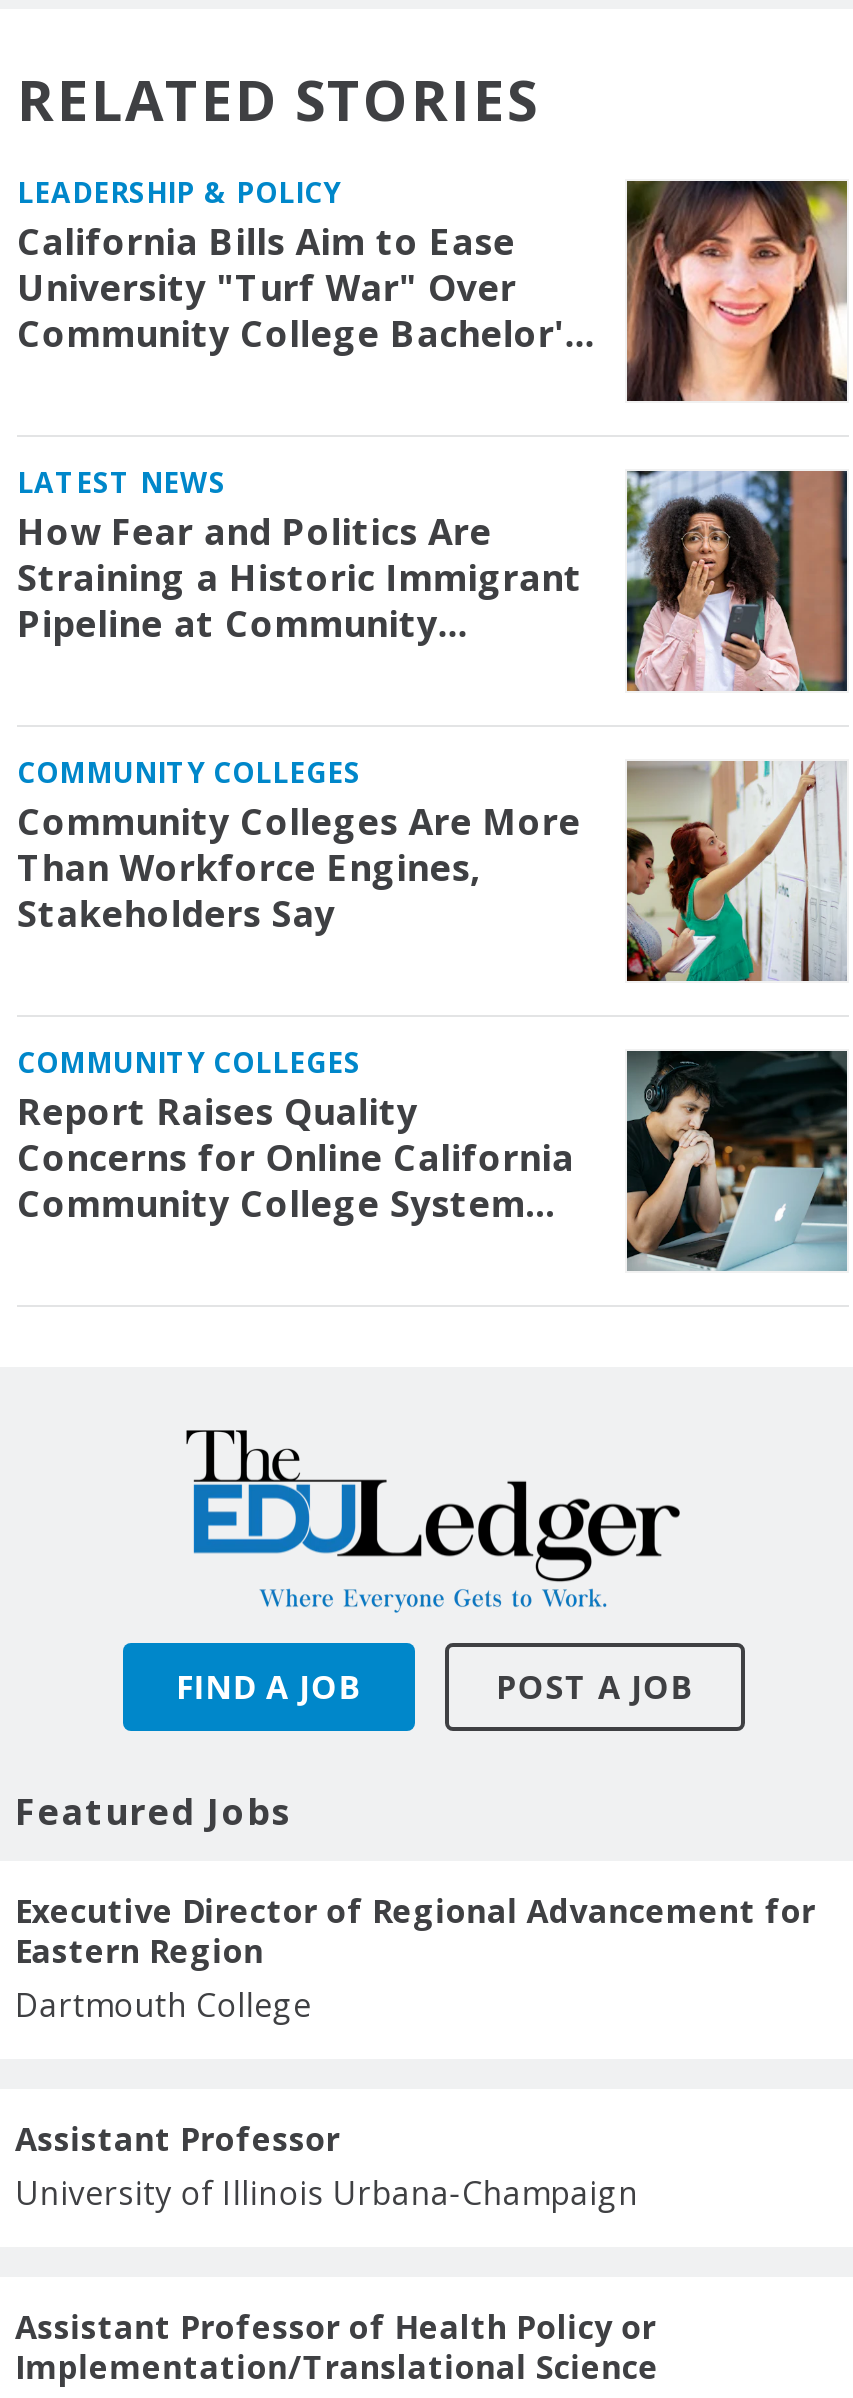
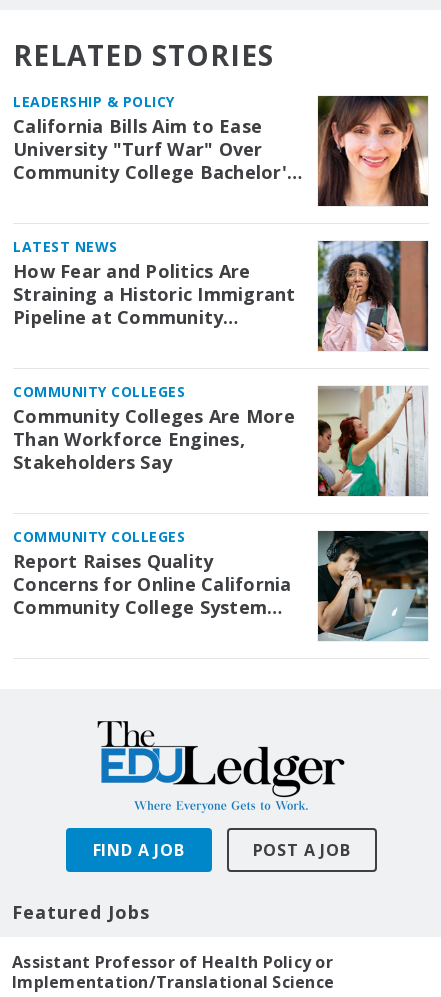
- Executive Director of Regional Advancement for
- Eastern Region
- Dartmouth College
- Assistant Professor
- University of Illinois Urbana-Champaign
